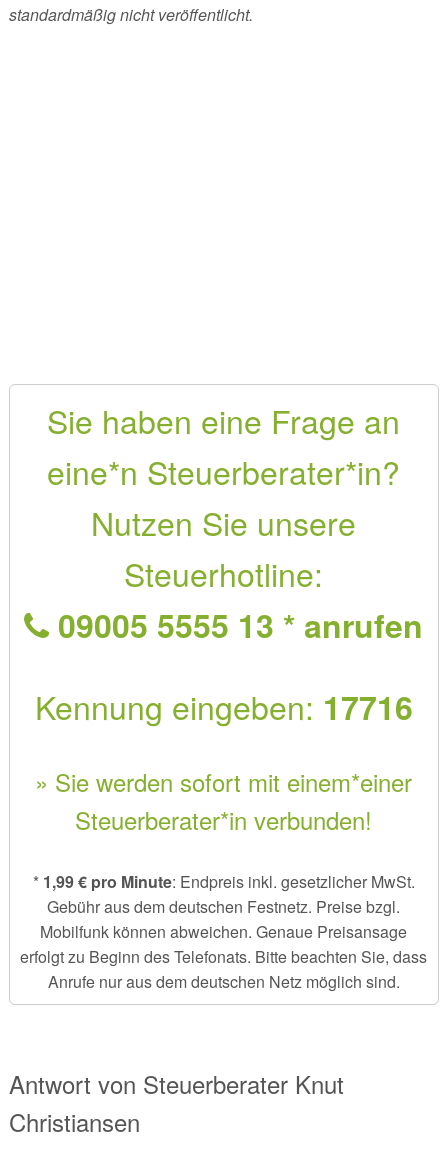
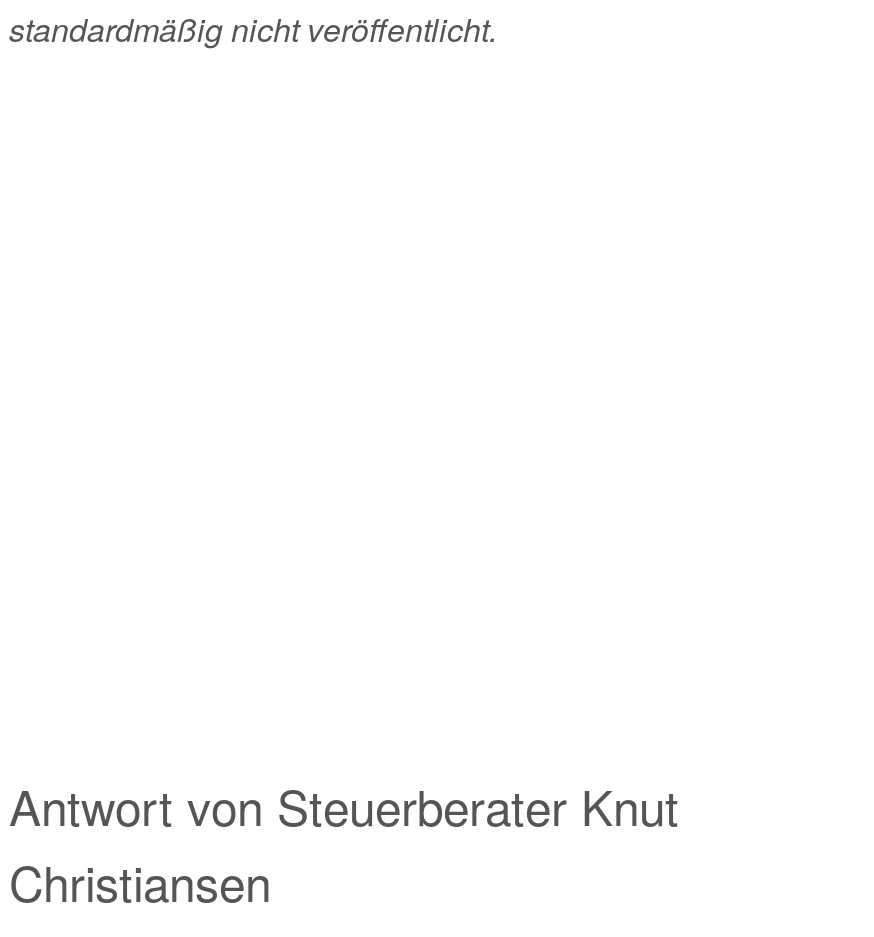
- Sie haben eine Frage an
- eine*n Steuerberater*in?
- Nutzen Sie unsere
- Steuerhotline:
- 09005 5555 13 * anrufen
- Kennung eingeben: 17716
- » Sie werden sofort mit einem*einer
- Steuerberater*in verbunden!
- * 1,99 € pro Minute: Endpreis inkl. gesetzlicher MwSt.
- Gebühr aus dem deutschen Festnetz. Preise bzgl.
- Mobilfunk können abweichen. Genaue Preisansage
- erfolgt zu Beginn des Telefonats. Bitte beachten Sie, dass
- Anrufe nur aus dem deutschen Netz möglich sind.
